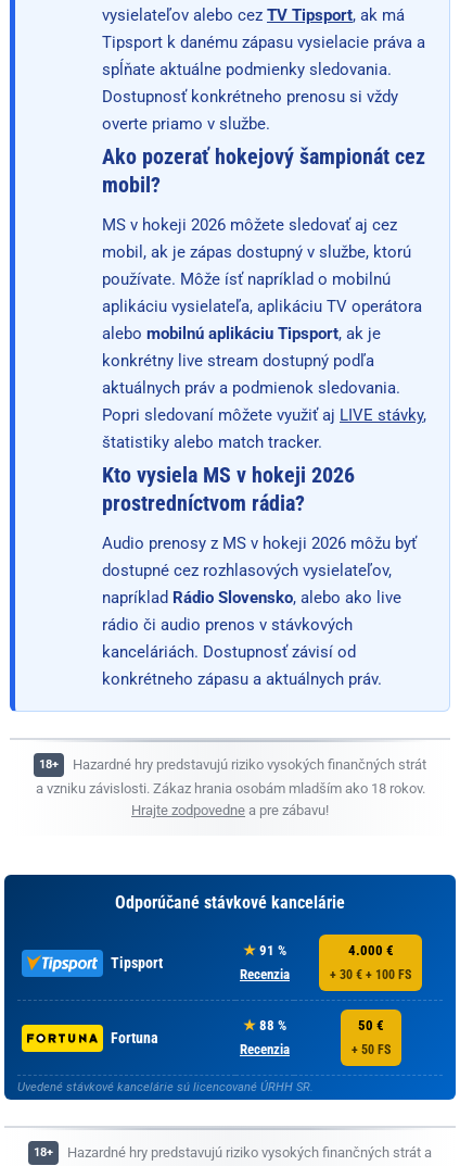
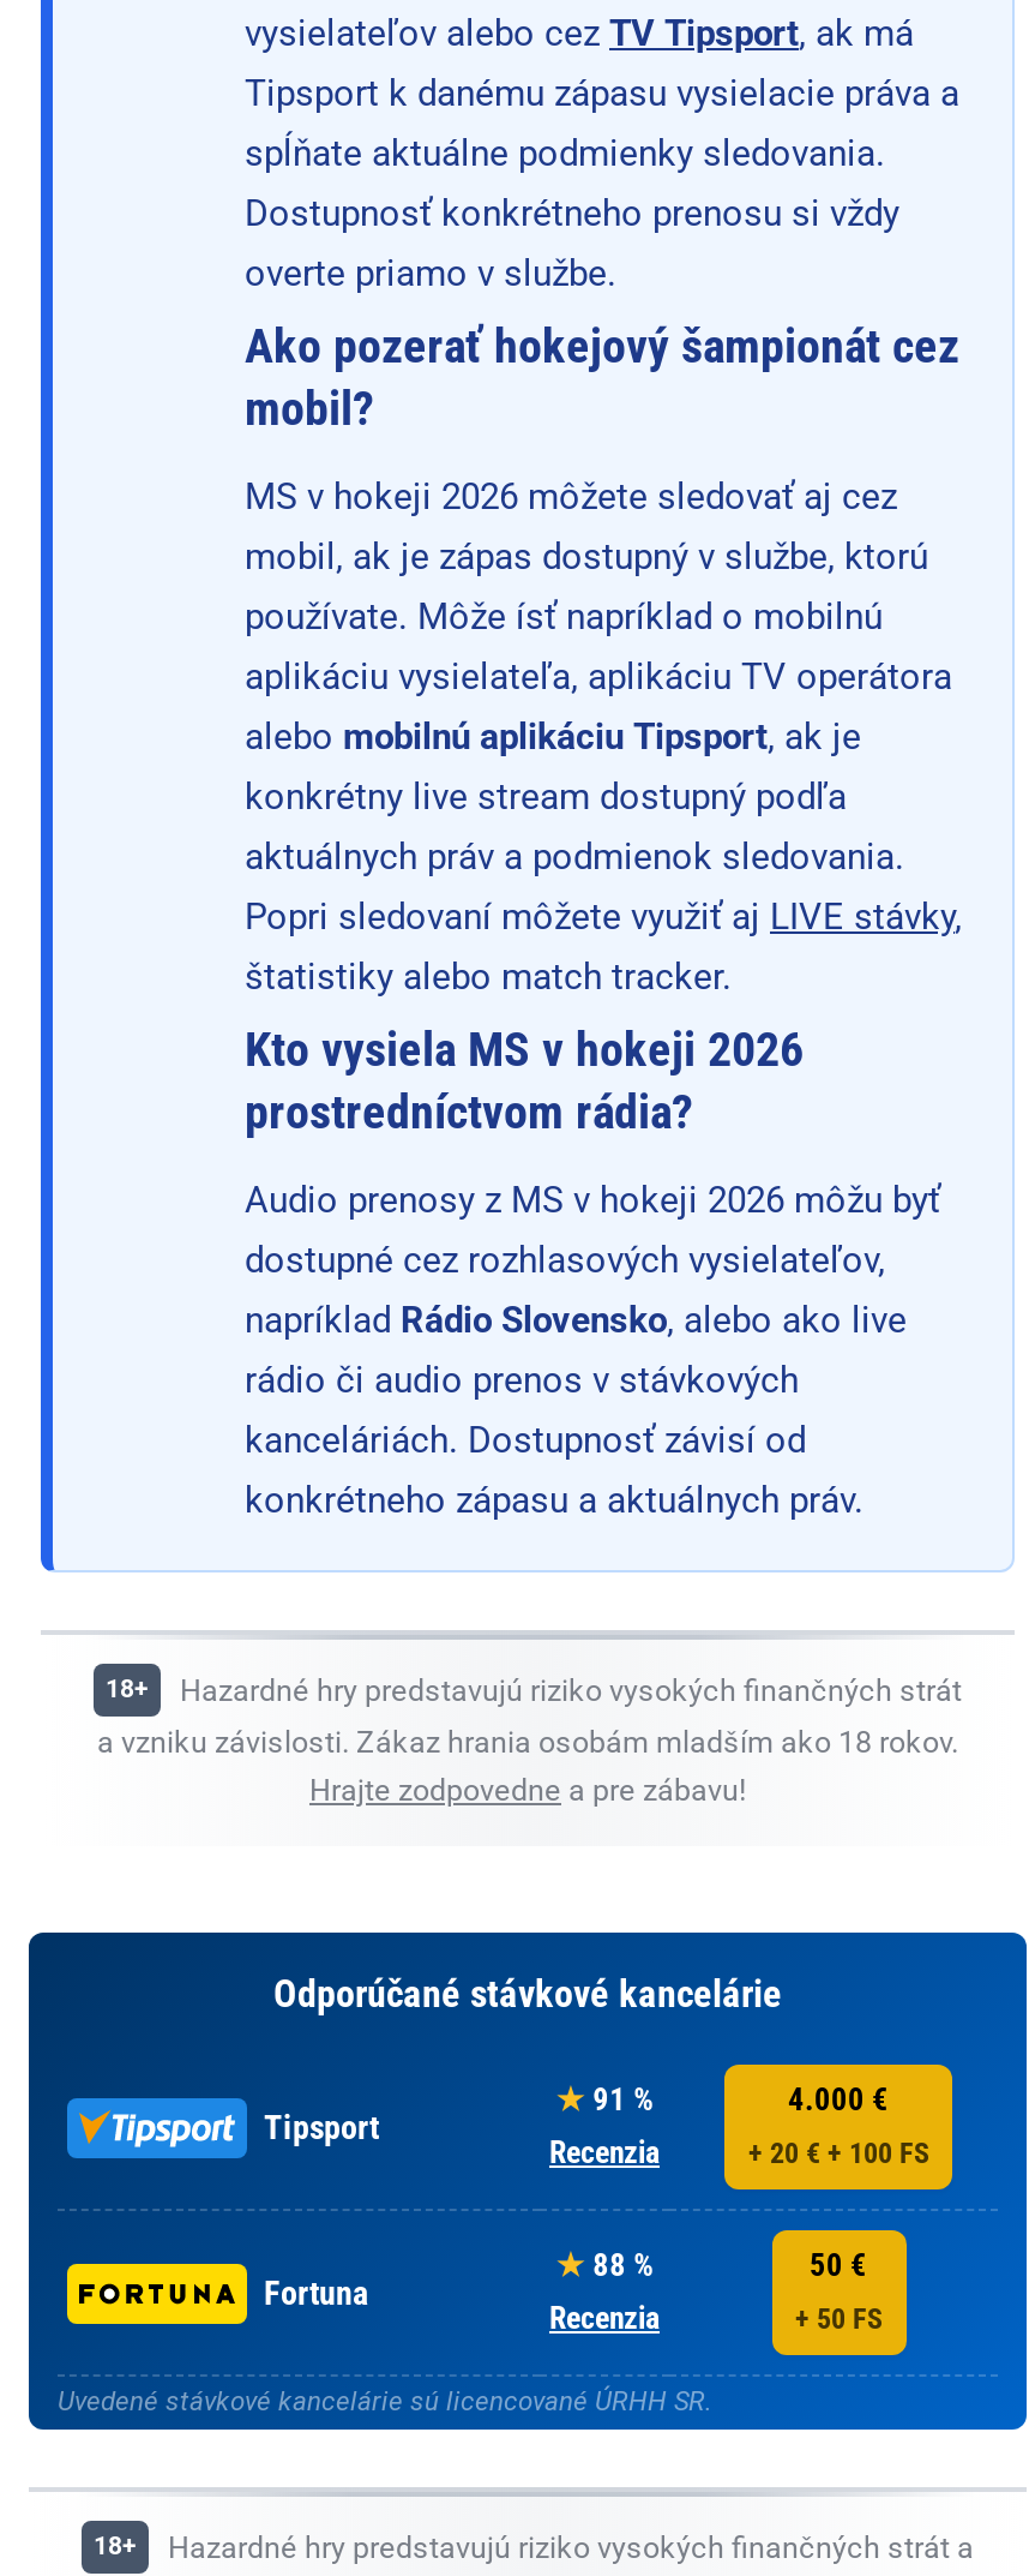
- + 30 € + 100 FS
+ + 20 € + 100 FS
